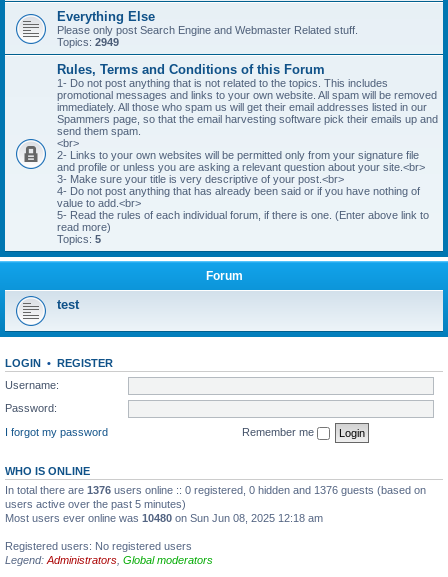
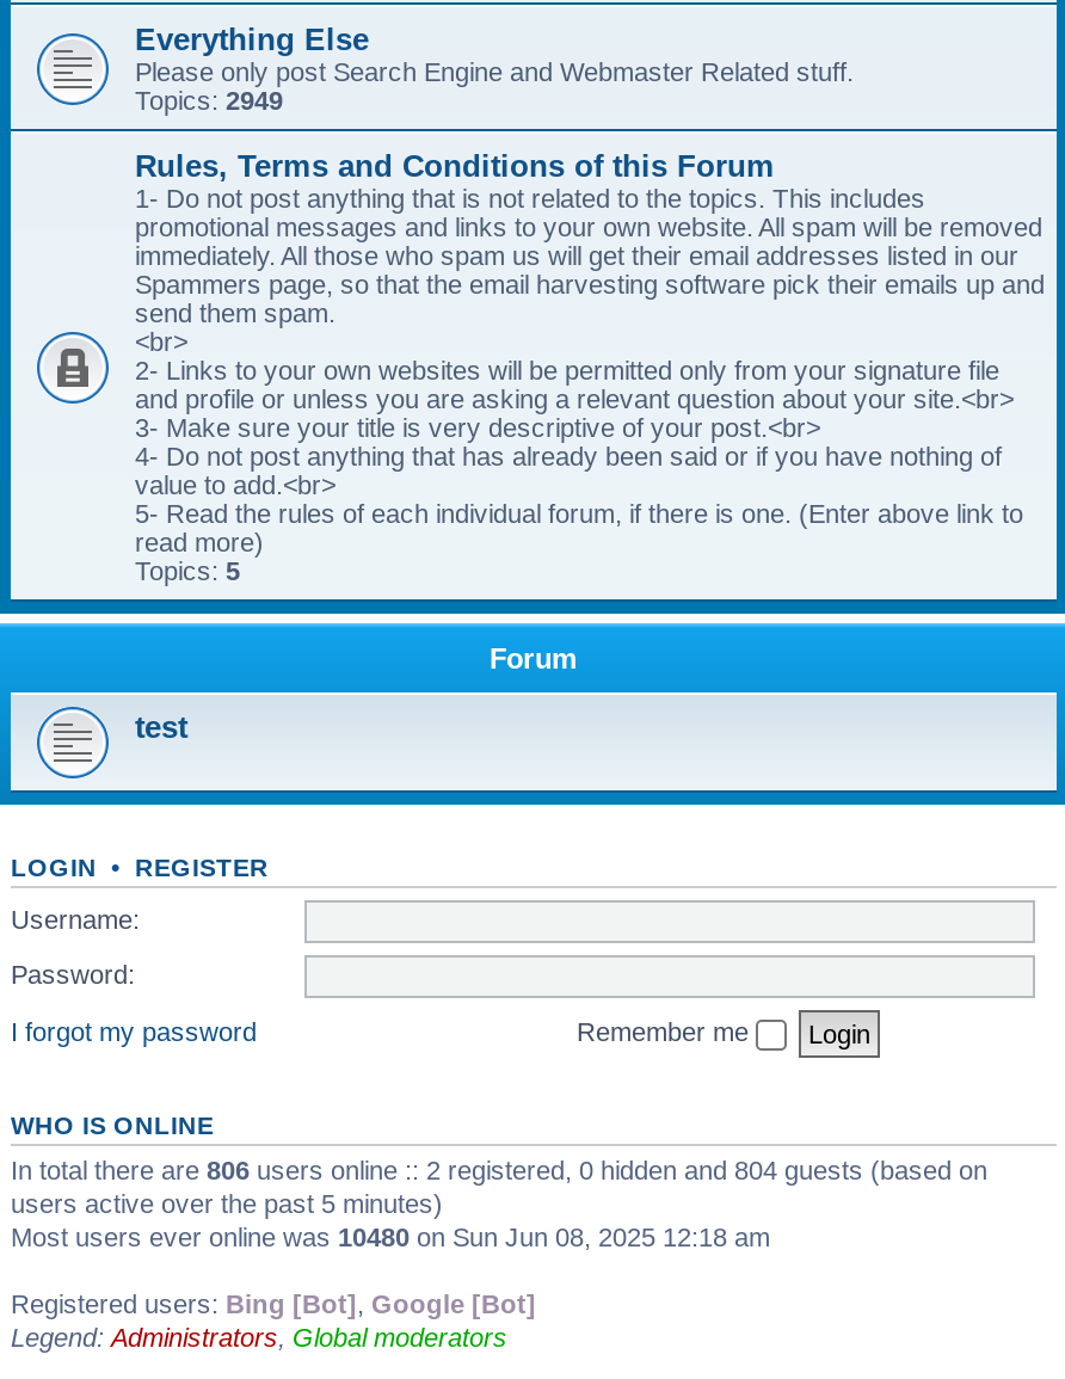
- In total there are 1376 users online :: 0 registered, 0 hidden and 1376 guests (based on
+ In total there are 806 users online :: 2 registered, 0 hidden and 804 guests (based on

- Registered users: No registered users
+ Registered users: Bing [Bot], Google [Bot]
